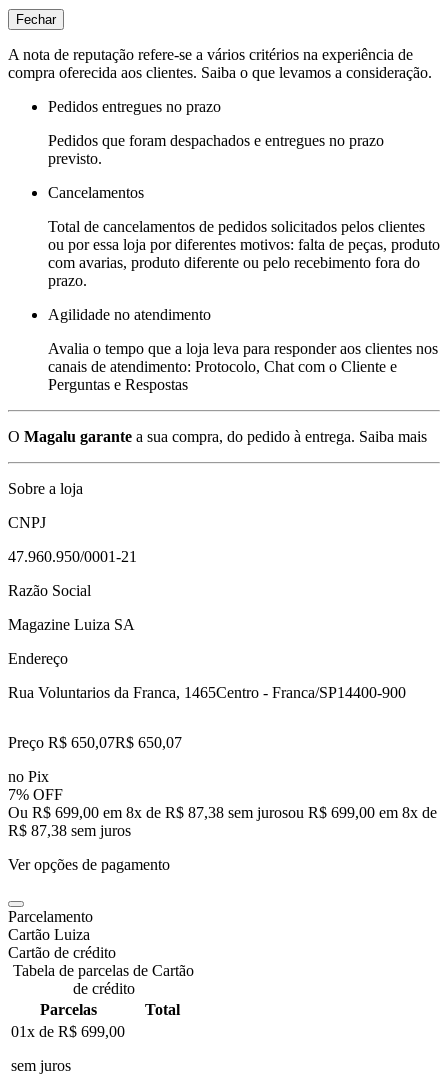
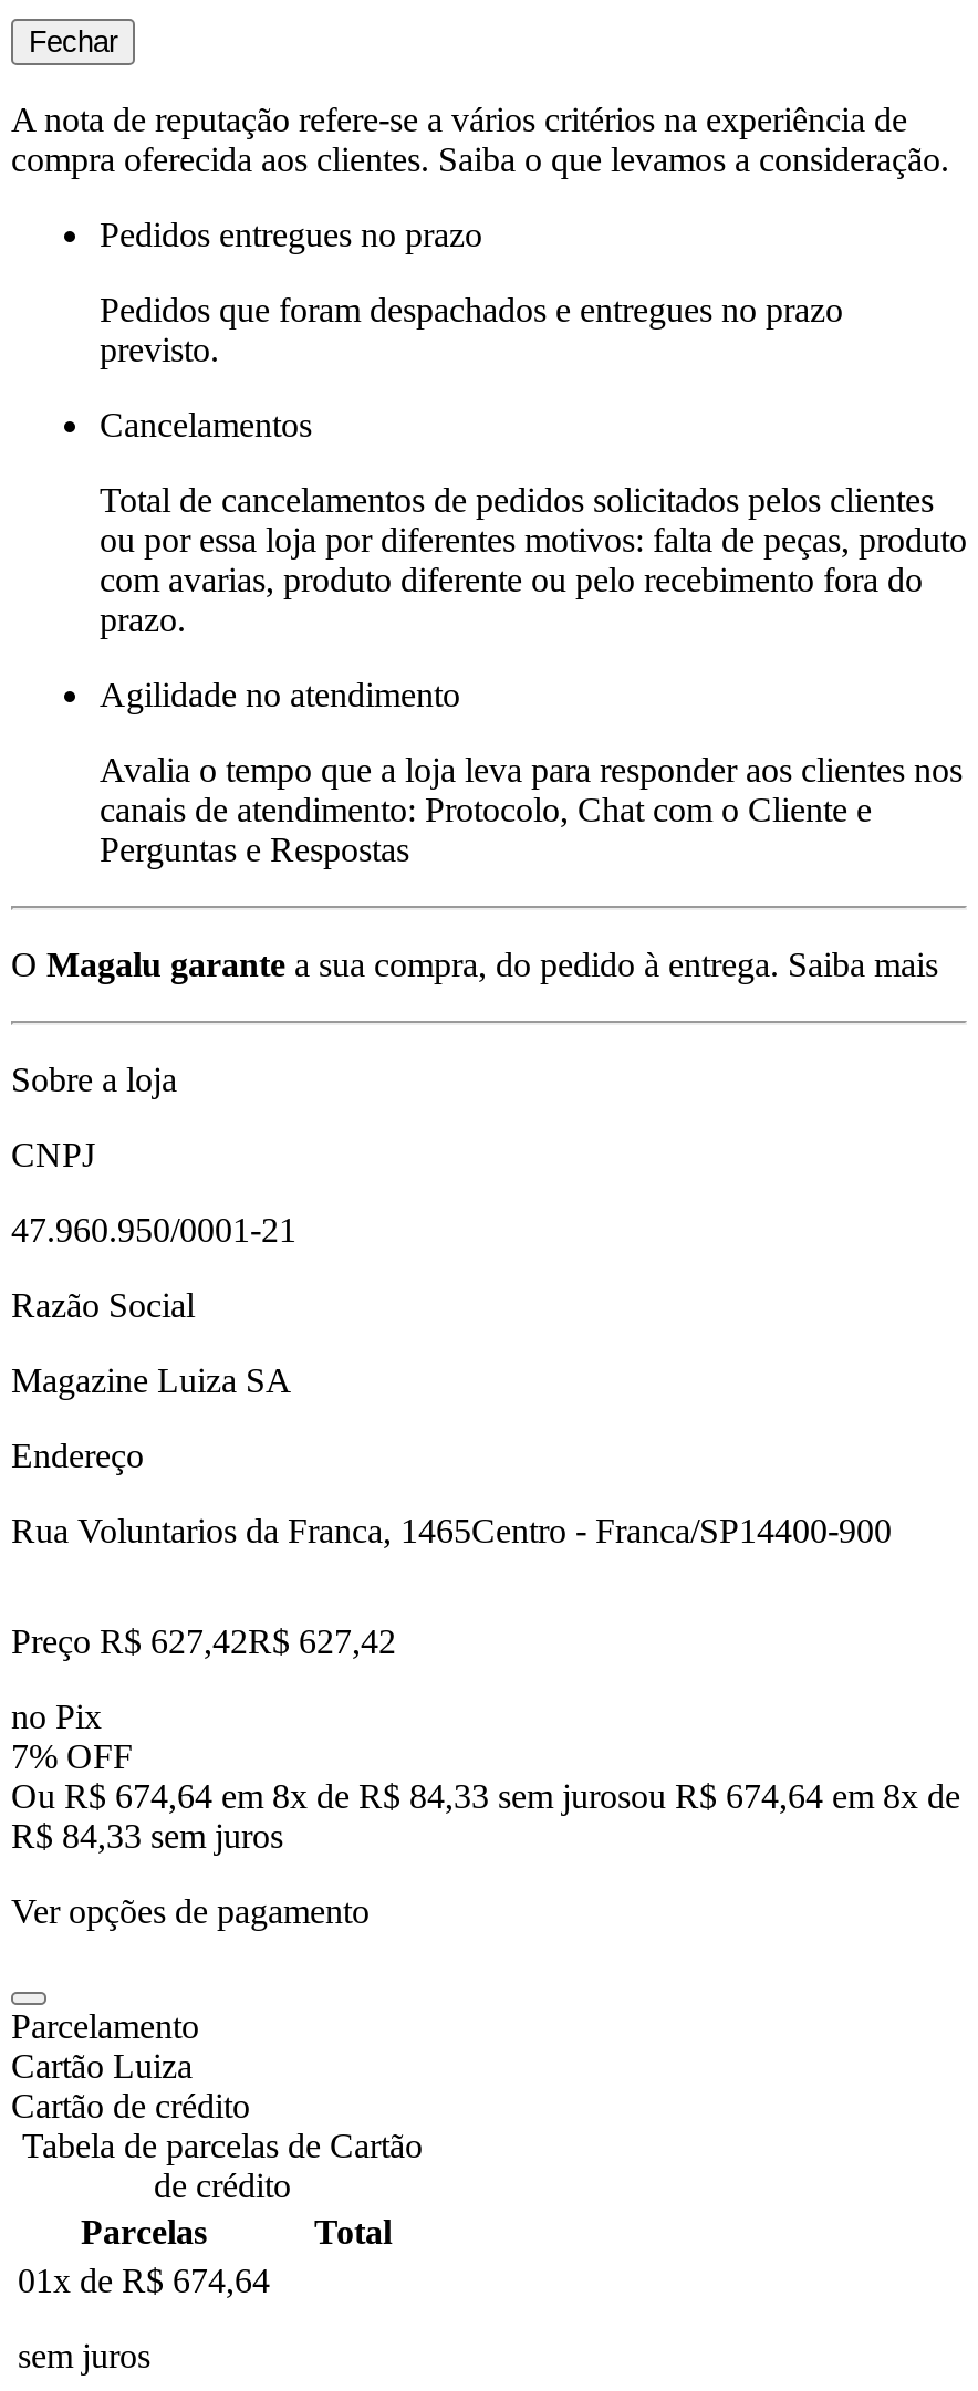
- Preço R$ 650,07R$ 650,07
+ Preço R$ 627,42R$ 627,42

- Ou R$ 699,00 em 8x de R$ 87,38 sem jurosou R$ 699,00 em 8x de
+ Ou R$ 674,64 em 8x de R$ 84,33 sem jurosou R$ 674,64 em 8x de

- R$ 87,38 sem juros
+ R$ 84,33 sem juros

- 01x de R$ 699,00
+ 01x de R$ 674,64
